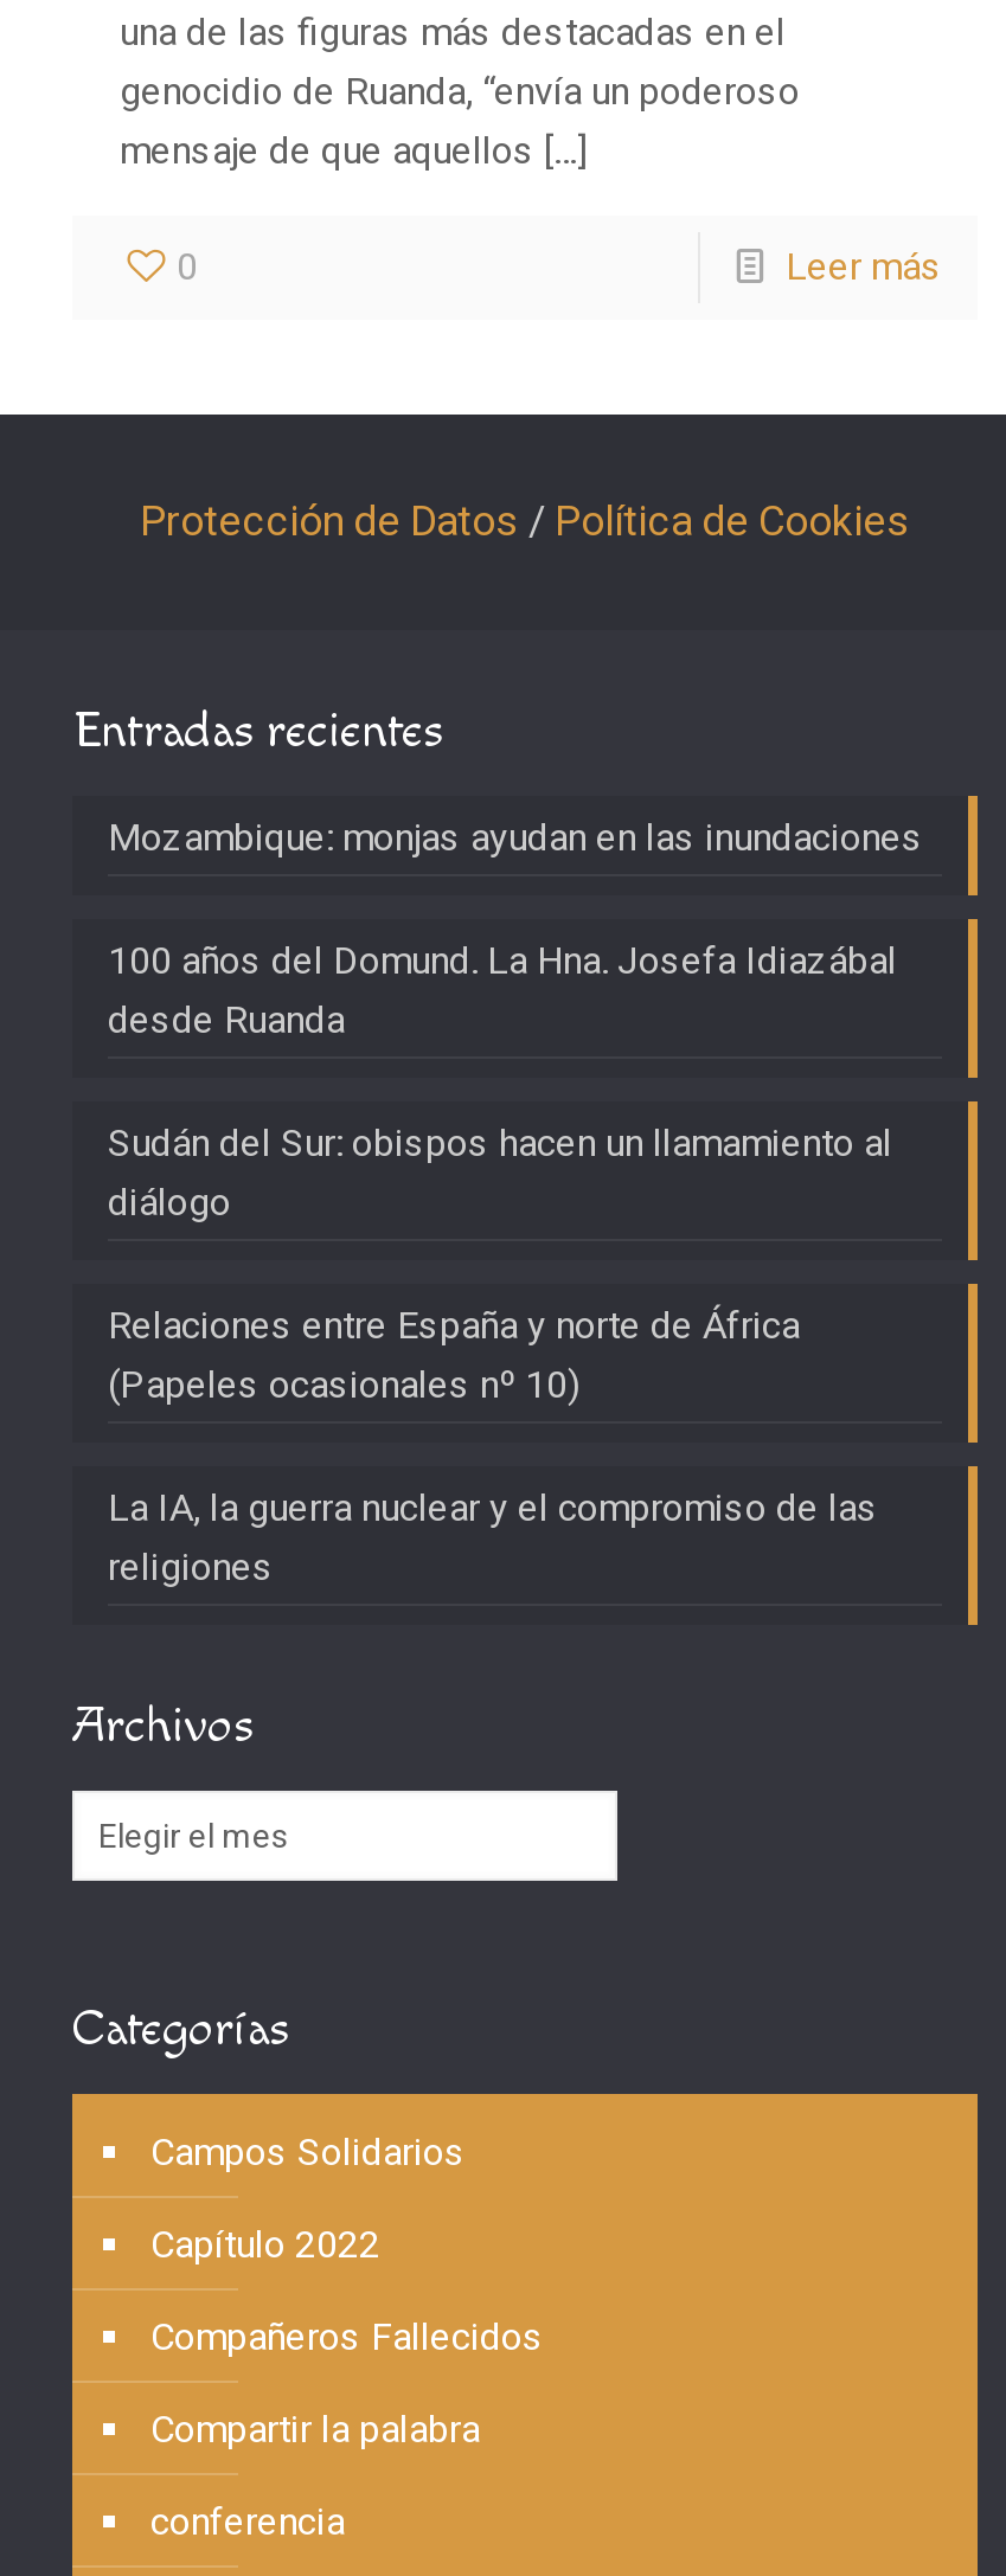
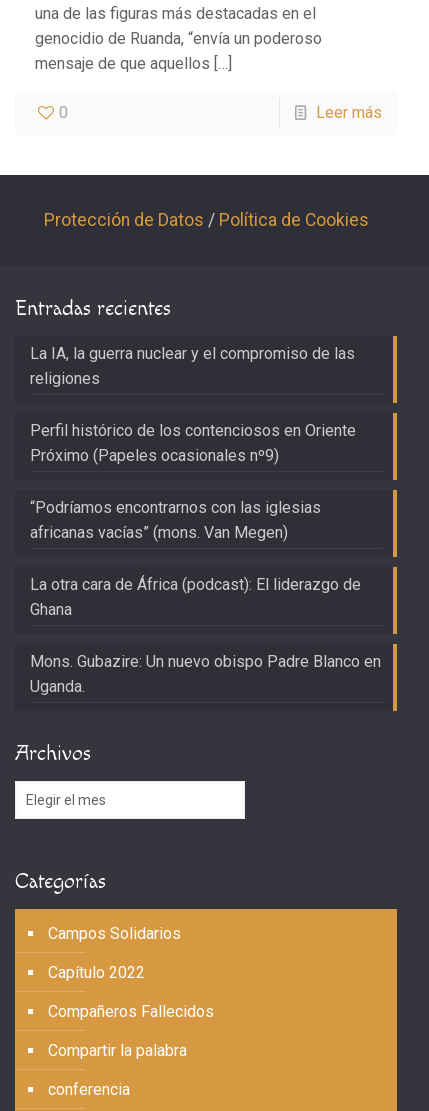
- Mozambique: monjas ayudan en las inundaciones
- 100 años del Domund. La Hna. Josefa Idiazábal
- desde Ruanda
- Sudán del Sur: obispos hacen un llamamiento al
- diálogo
- Relaciones entre España y norte de África
- (Papeles ocasionales nº 10)

moved up: La IA, la guerra nuclear y el compromiso de las | religiones

+ Perfil histórico de los contenciosos en Oriente
+ Próximo (Papeles ocasionales nº9)
+ “Podríamos encontrarnos con las iglesias
+ africanas vacías” (mons. Van Megen)
+ La otra cara de África (podcast): El liderazgo de
+ Ghana
+ Mons. Gubazire: Un nuevo obispo Padre Blanco en
+ Uganda.
